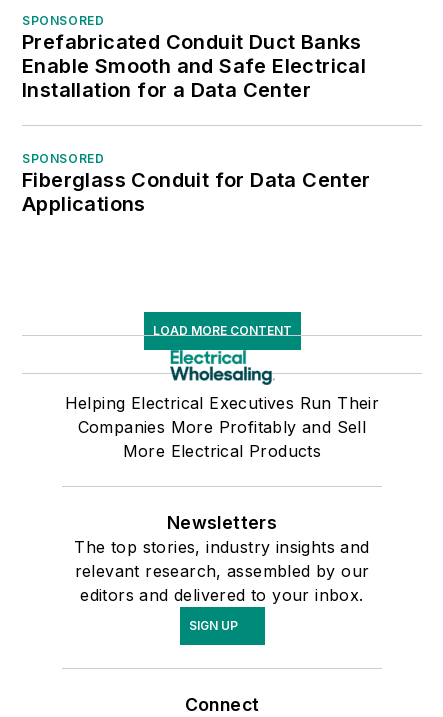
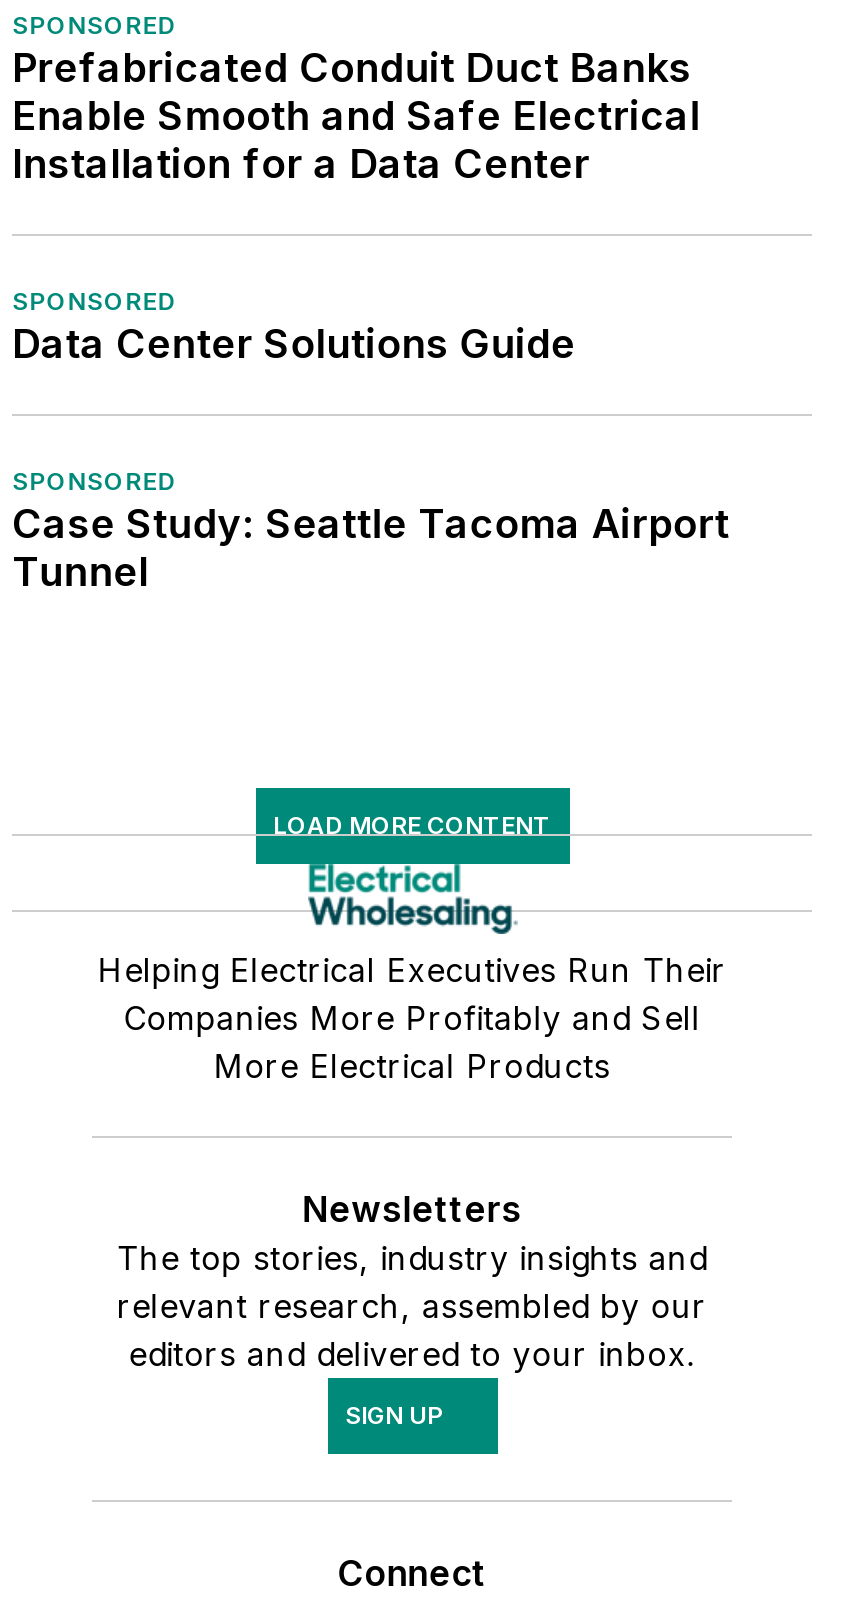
- Fiberglass Conduit for Data Center
- Applications
+ Data Center Solutions Guide
+ SPONSORED
+ Case Study: Seattle Tacoma Airport
+ Tunnel
